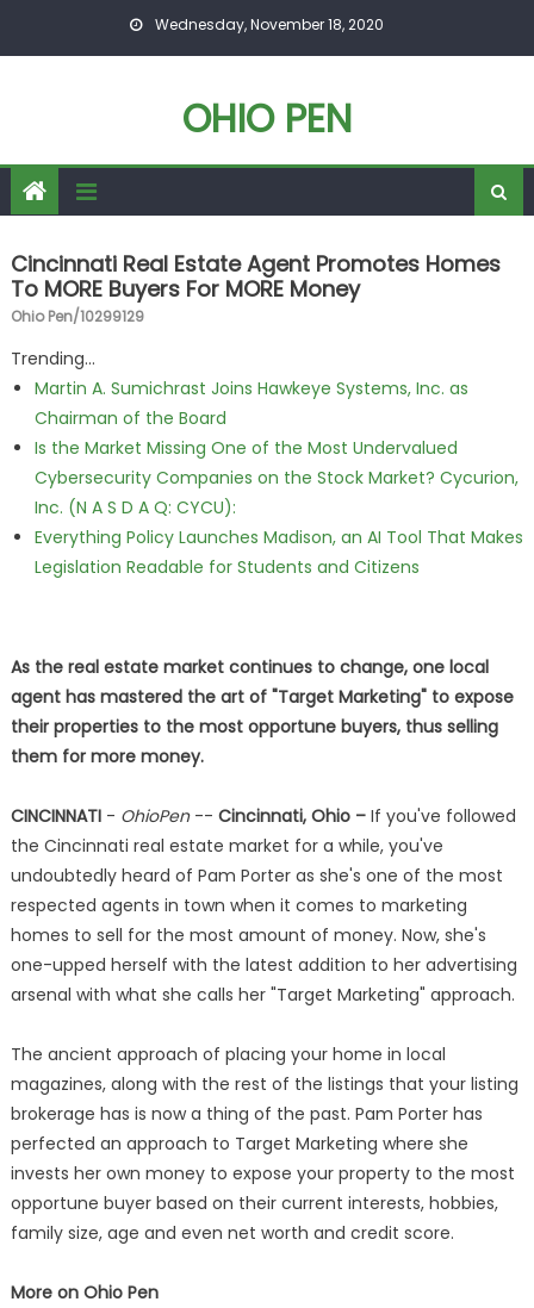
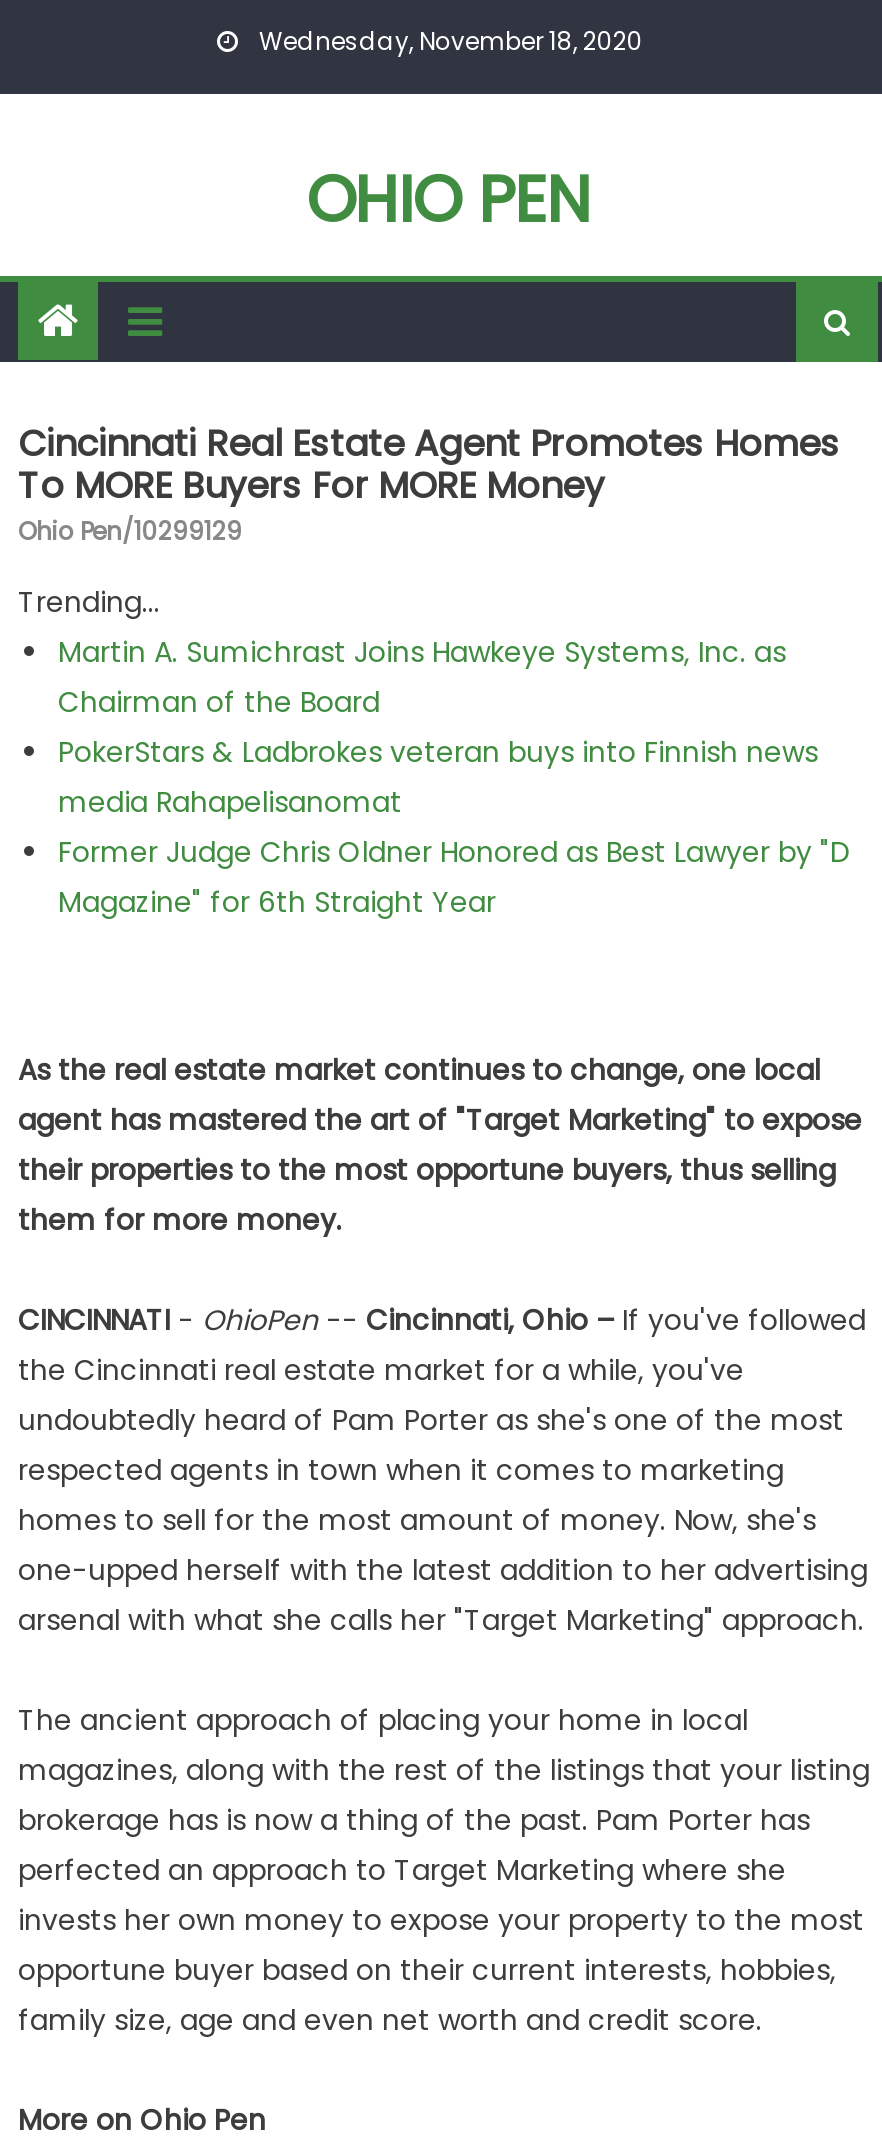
- Is the Market Missing One of the Most Undervalued
- Cybersecurity Companies on the Stock Market? Cycurion,
- Inc. (N A S D A Q: CYCU):
- Everything Policy Launches Madison, an AI Tool That Makes
- Legislation Readable for Students and Citizens
+ PokerStars & Ladbrokes veteran buys into Finnish news
+ media Rahapelisanomat
+ Former Judge Chris Oldner Honored as Best Lawyer by "D
+ Magazine" for 6th Straight Year
